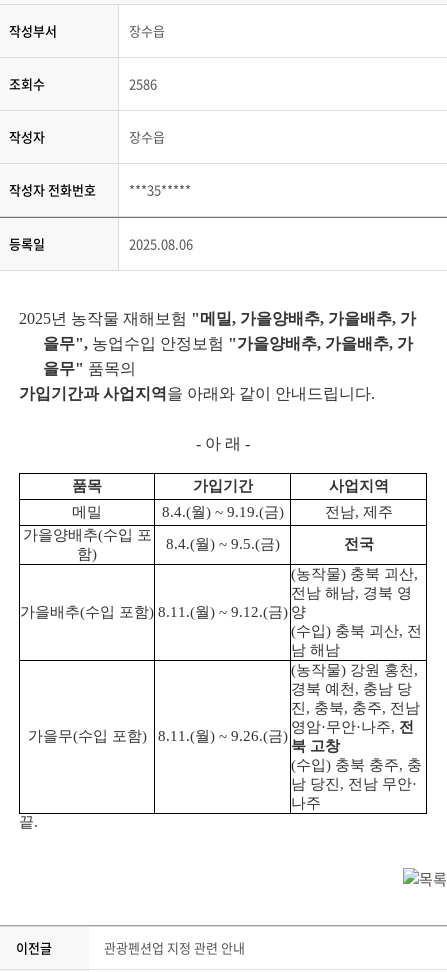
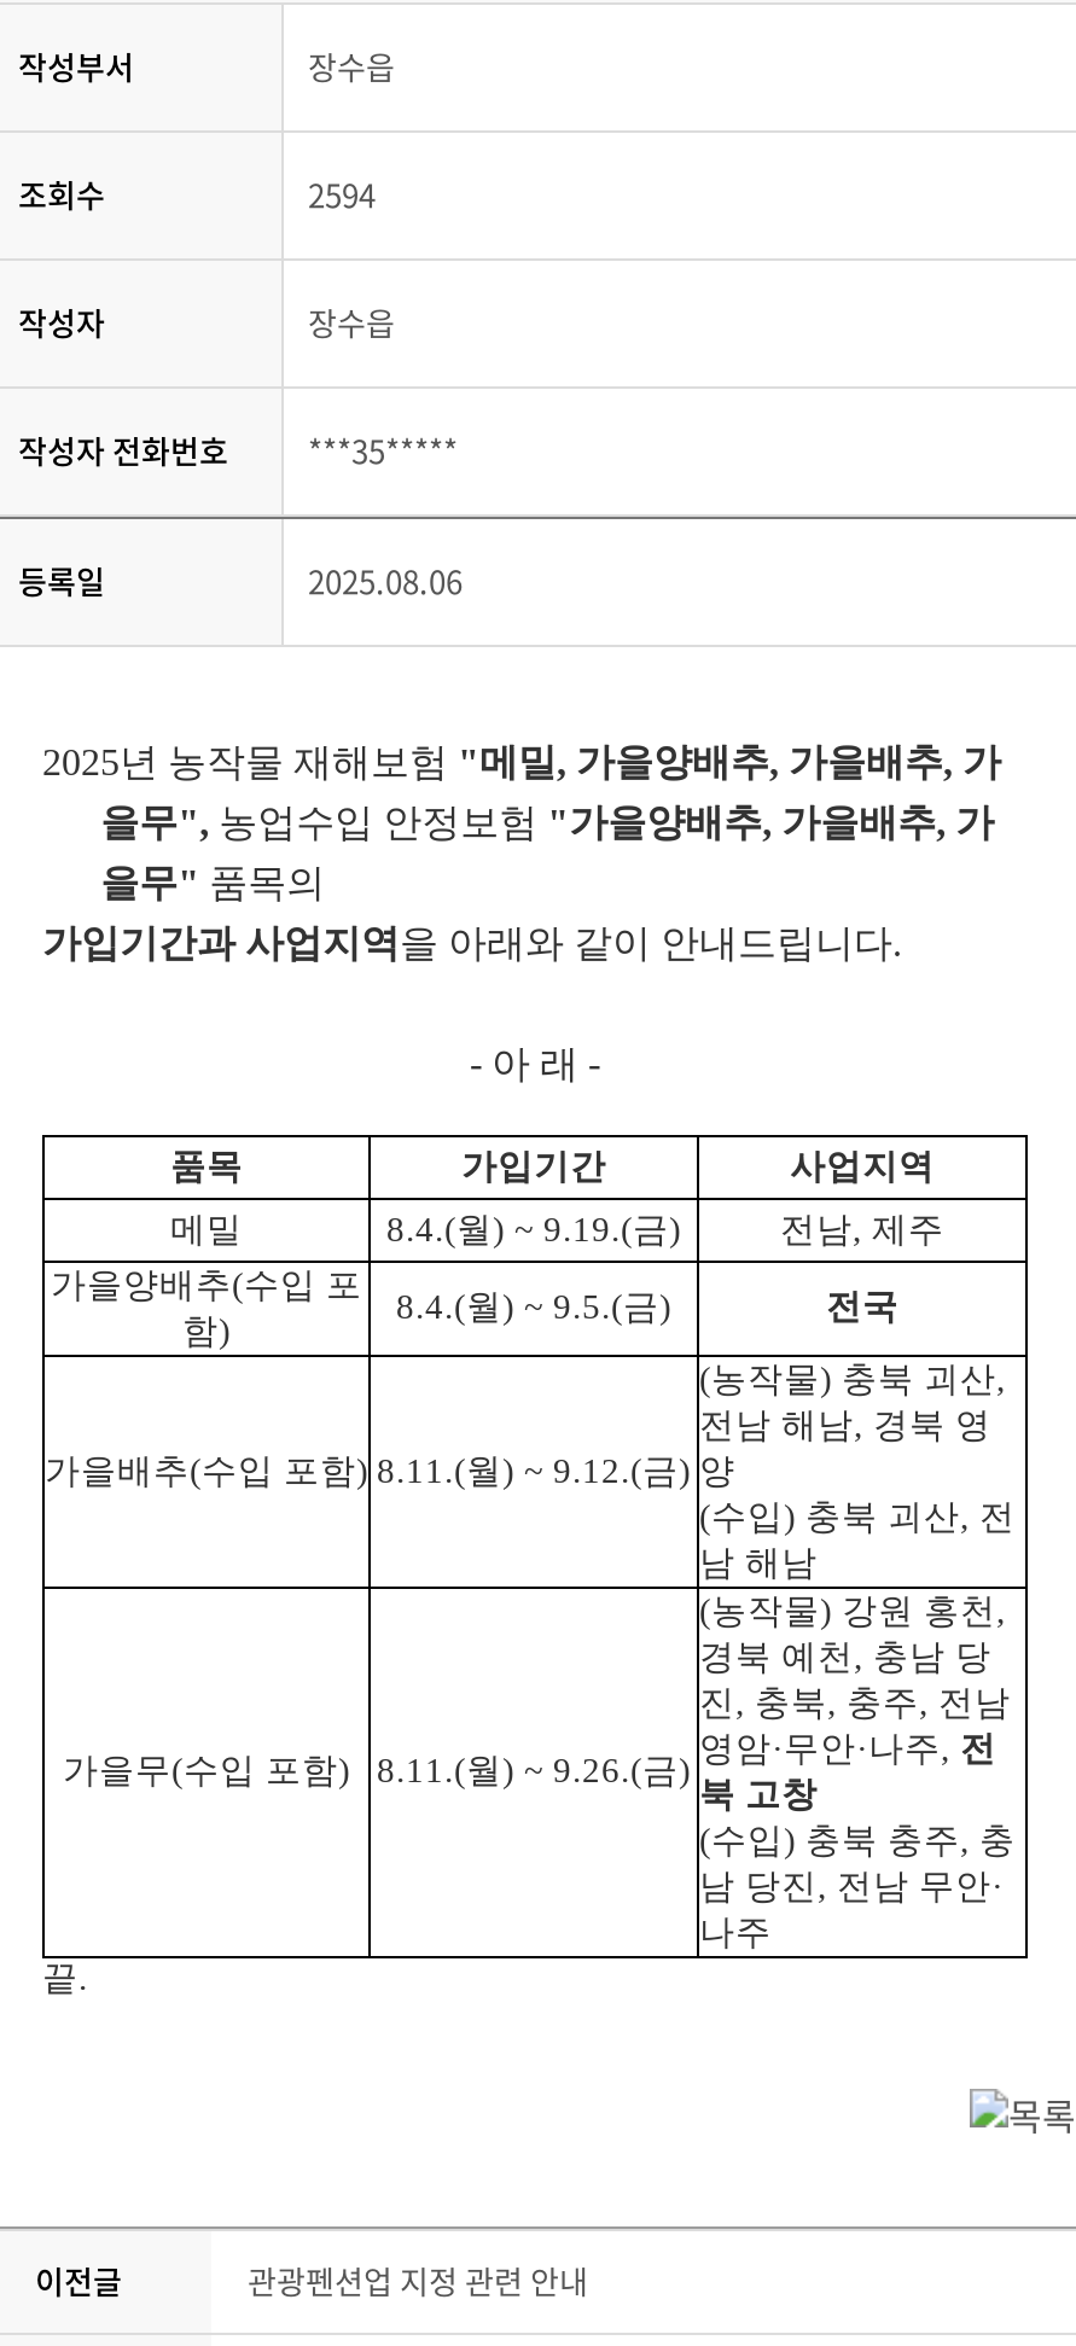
- 2586
+ 2594
